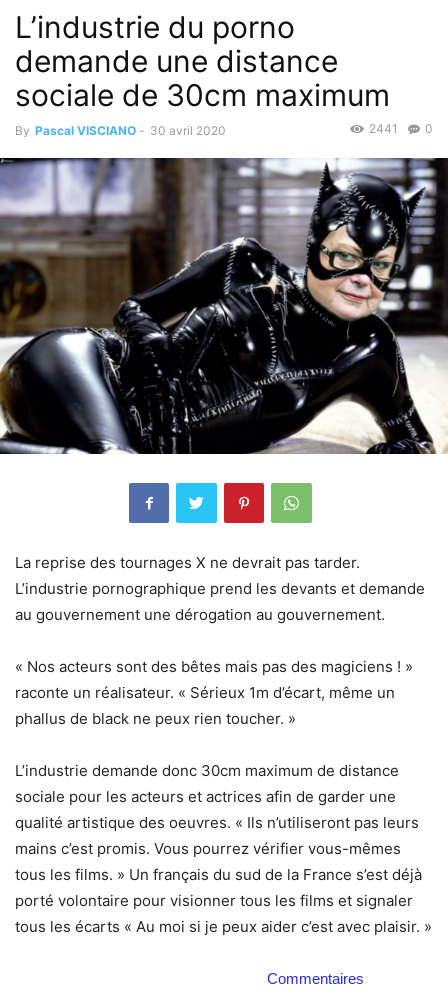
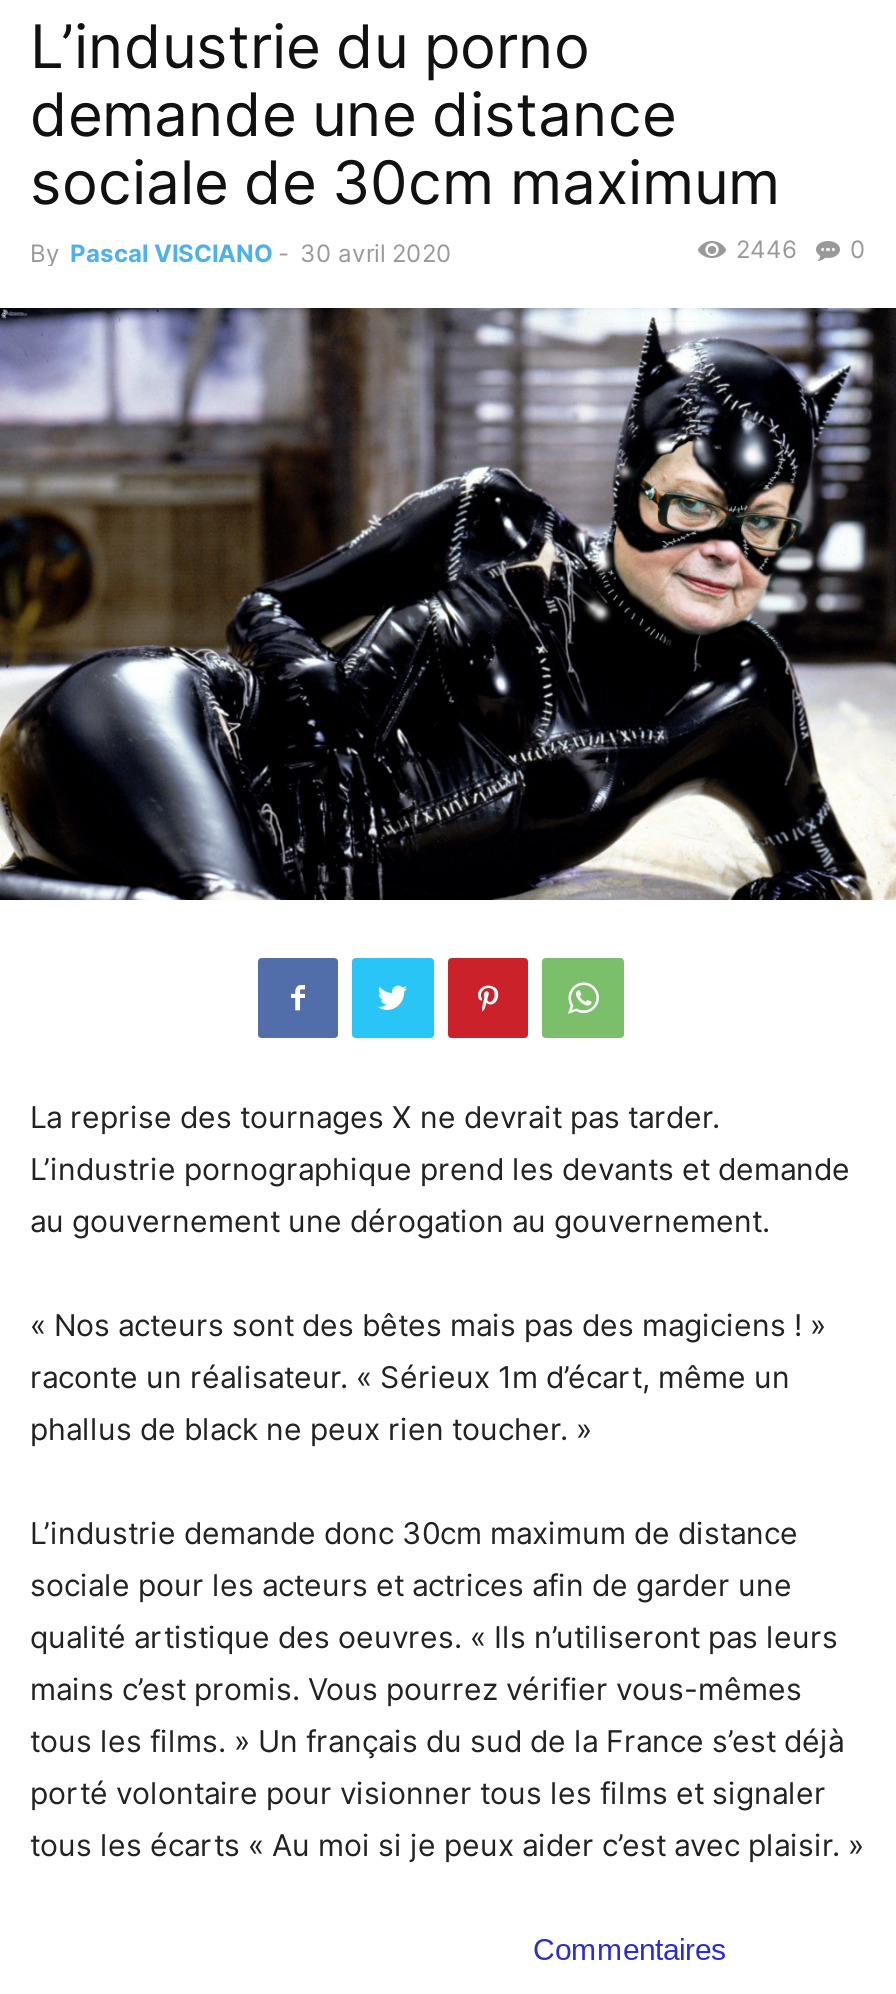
- 2441 0
+ 2446 0
